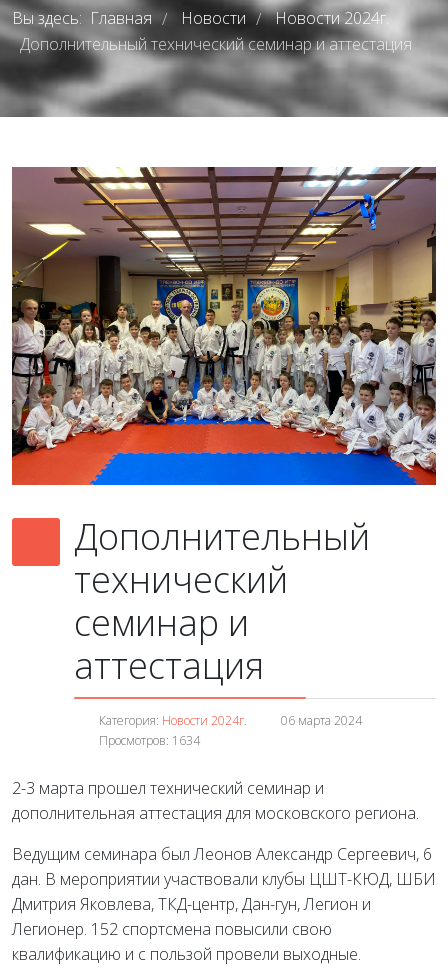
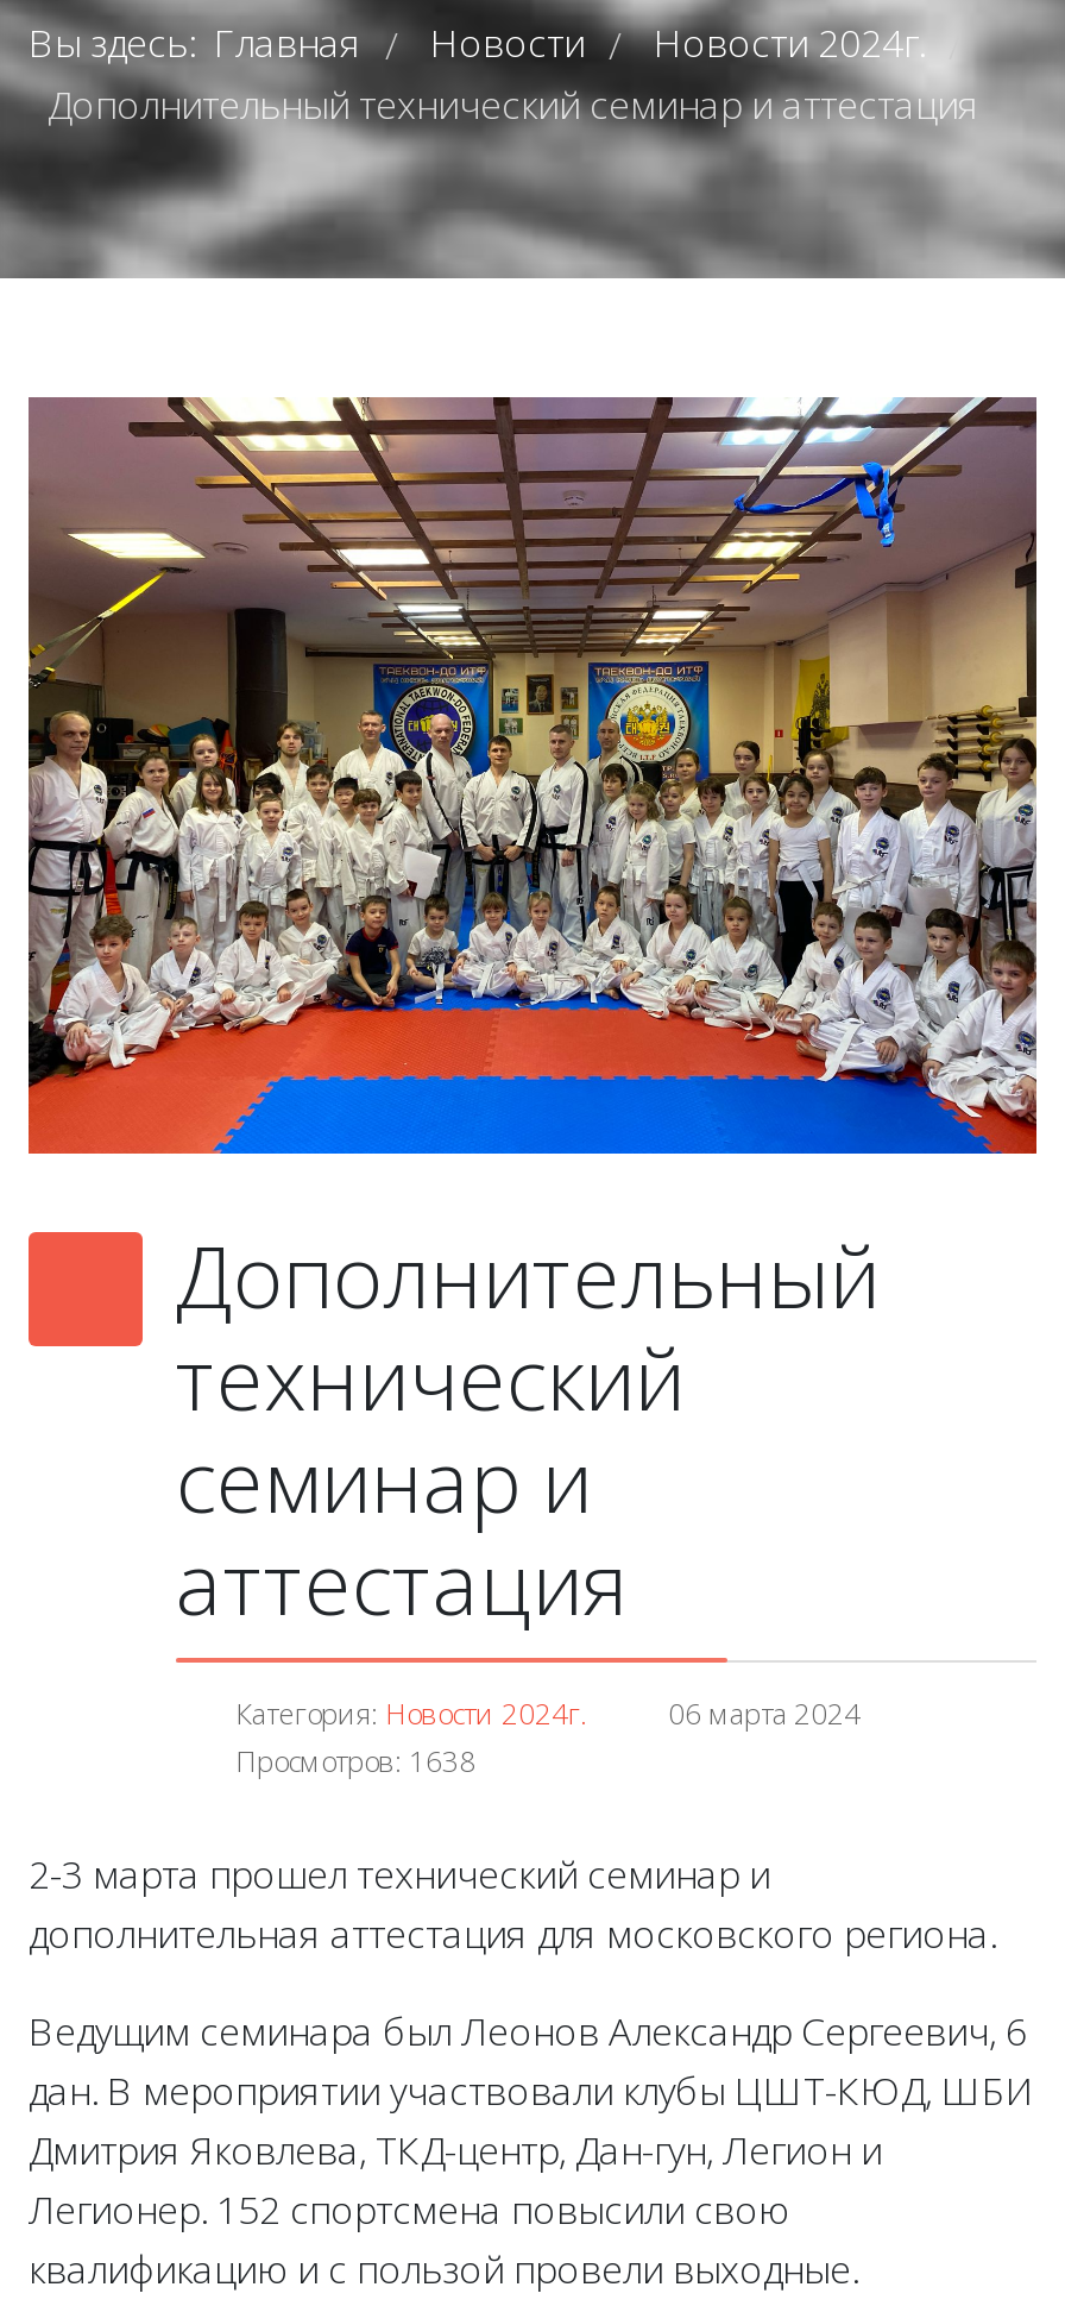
- Просмотров: 1634
+ Просмотров: 1638
